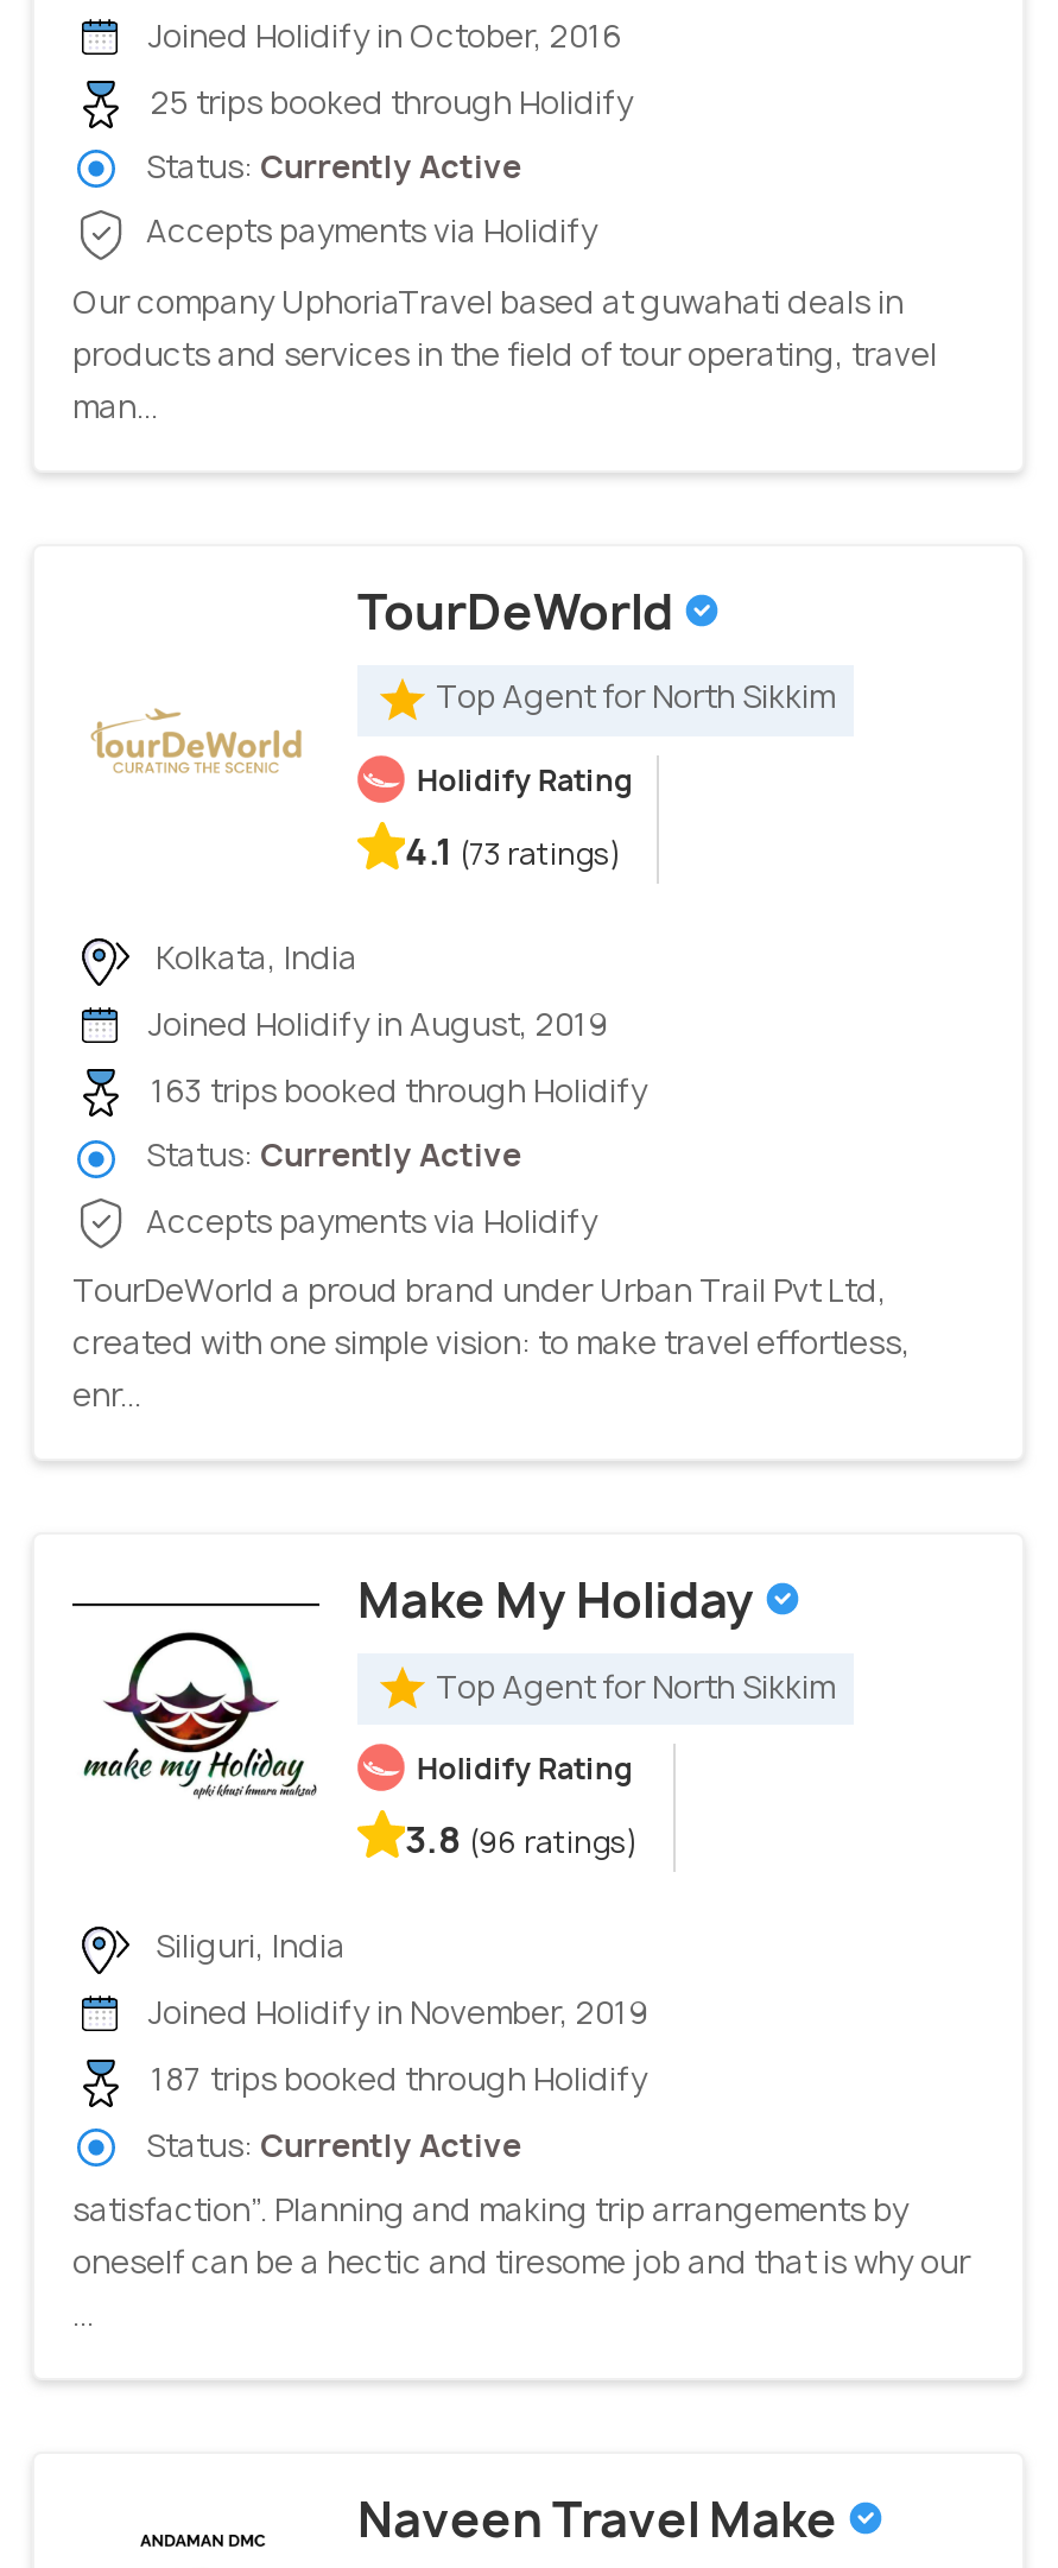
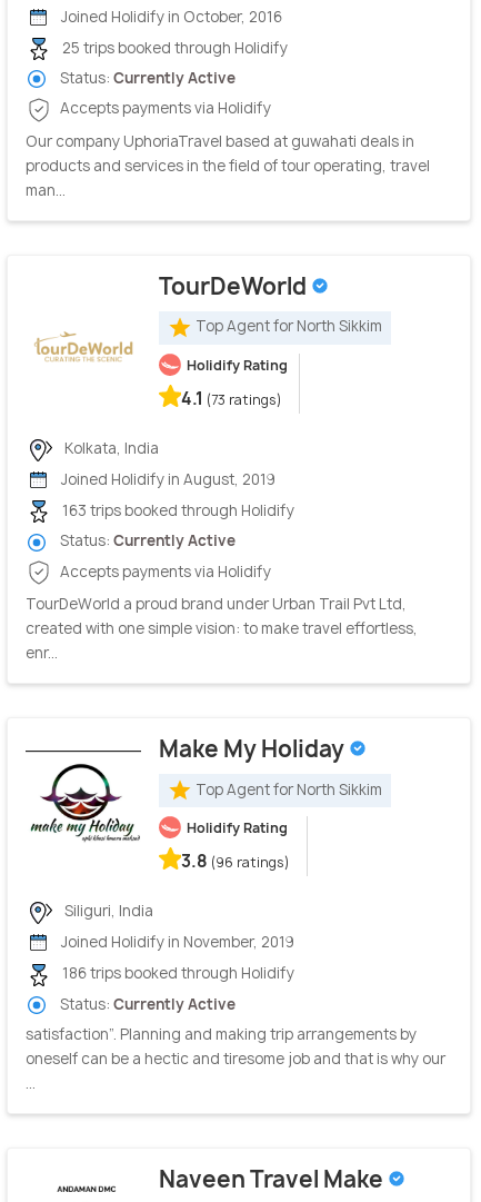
- 187 trips booked through Holidify
+ 186 trips booked through Holidify
